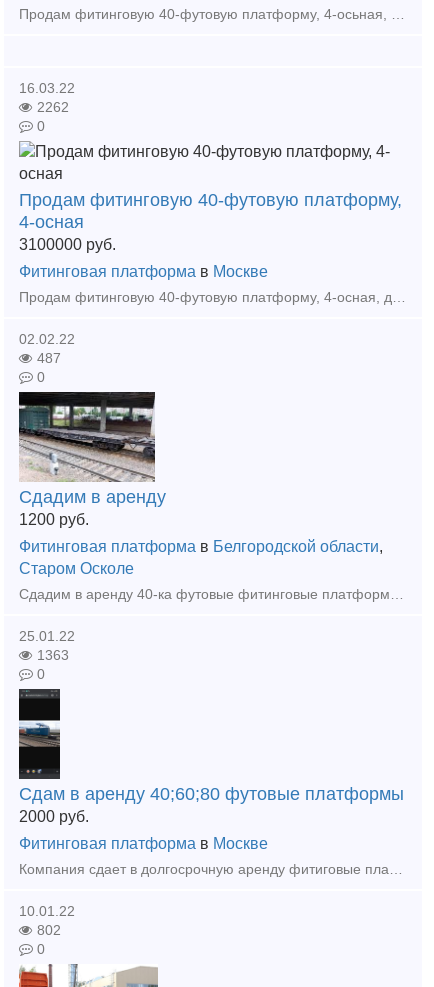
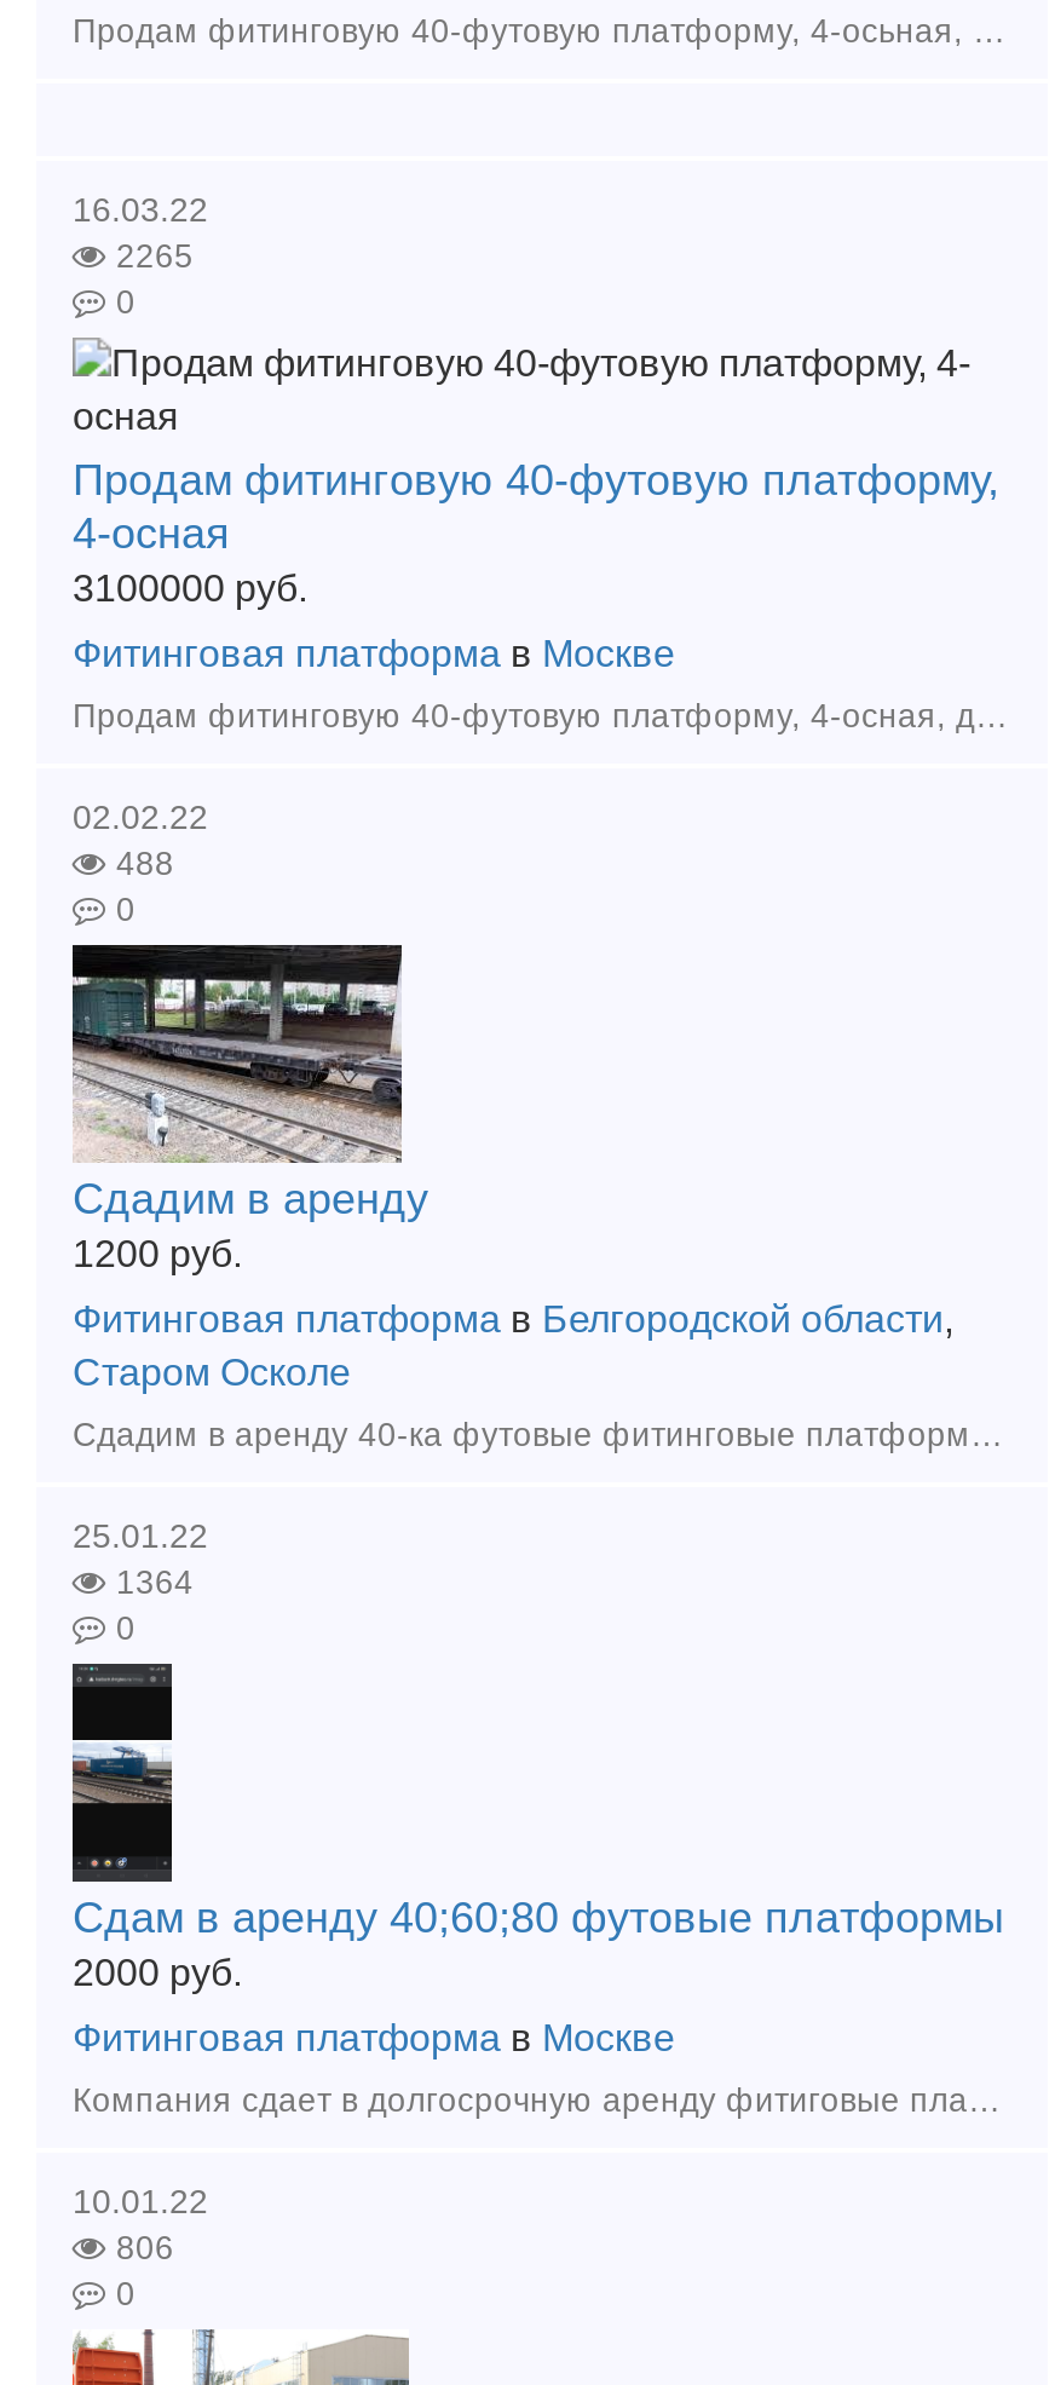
- 2262
+ 2265

- 487
+ 488

- 1363
+ 1364

- 802
+ 806
